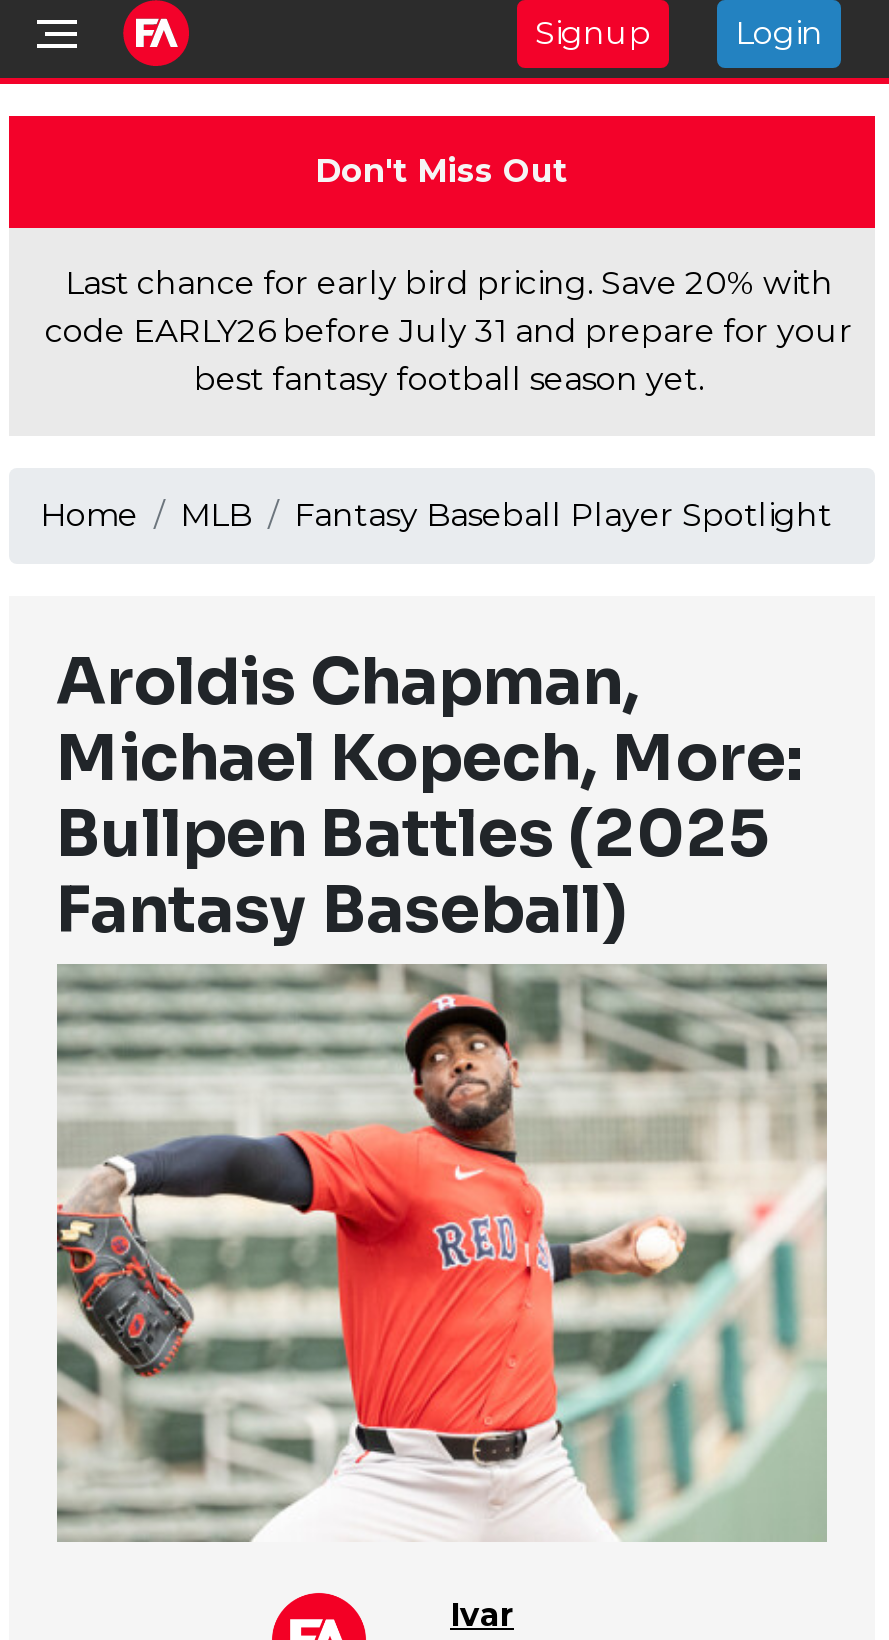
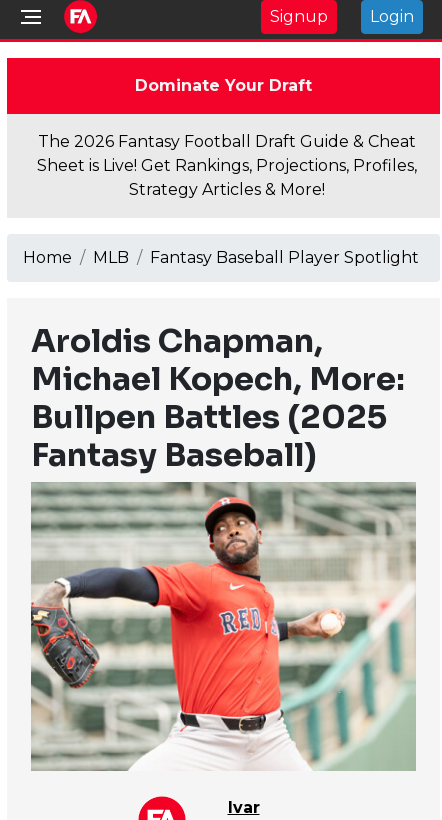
- Don't Miss Out
+ Dominate Your Draft

- Last chance for early bird pricing. Save 20% with
- code EARLY26 before July 31 and prepare for your
- best fantasy football season yet.
+ The 2026 Fantasy Football Draft Guide & Cheat
+ Sheet is Live! Get Rankings, Projections, Profiles,
+ Strategy Articles & More!
